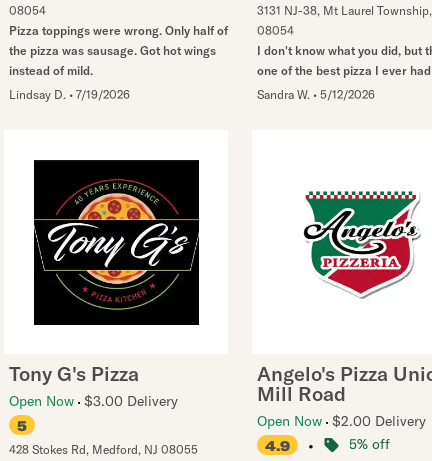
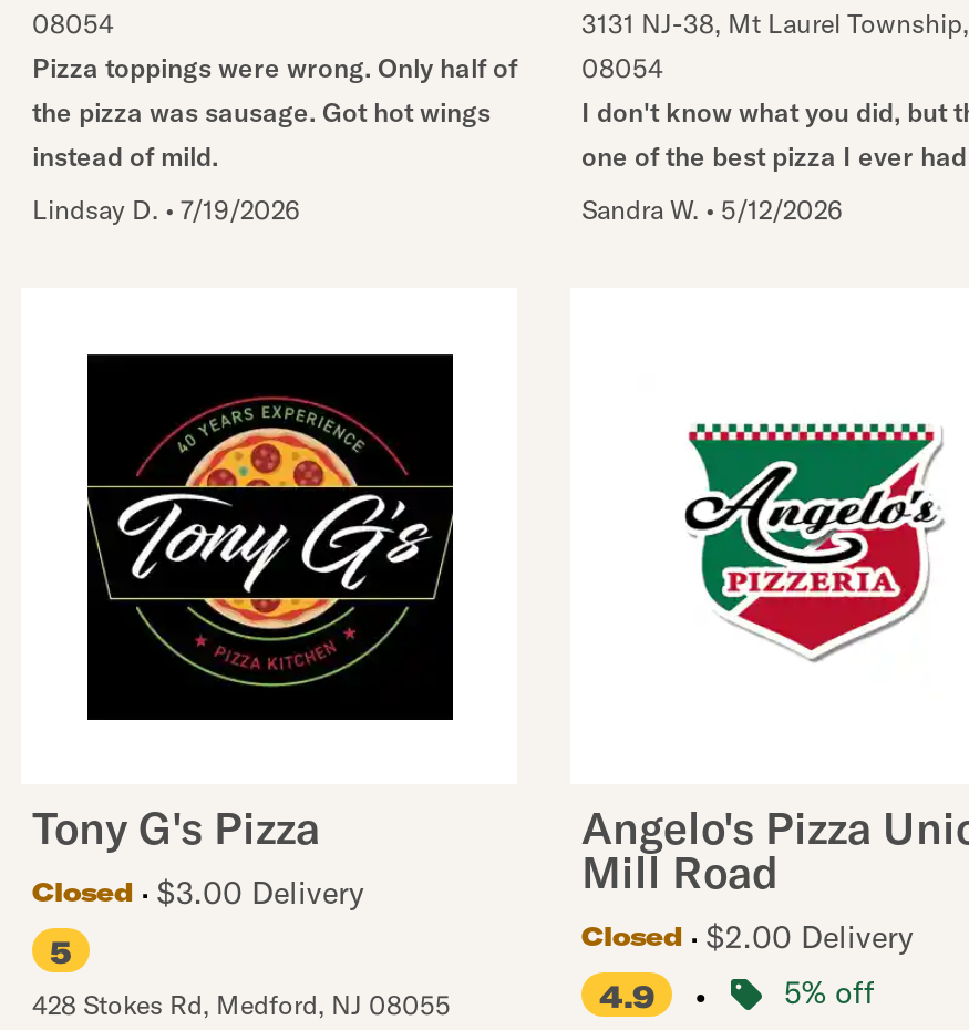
- Open Now $3.00 Delivery
+ Closed
+ $3.00 Delivery

- Open Now $2.00 Delivery
+ Closed
+ $2.00 Delivery
